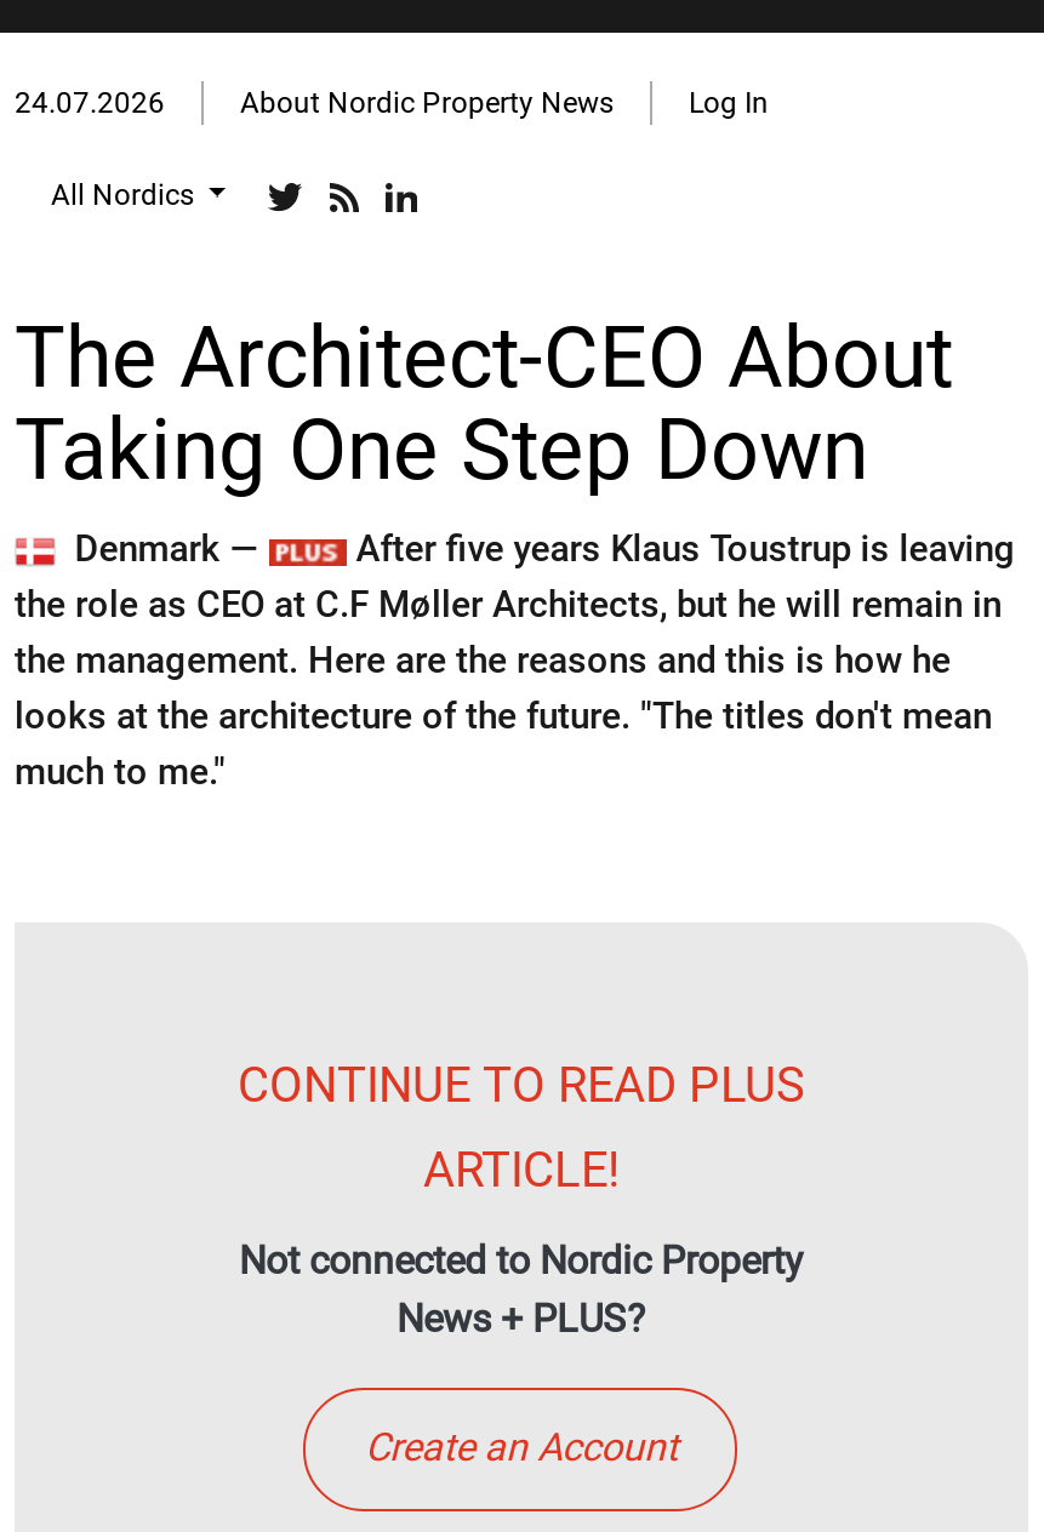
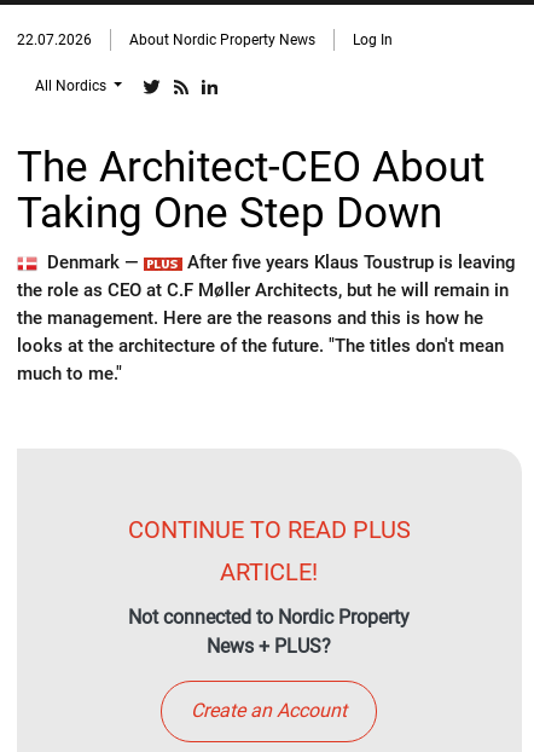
- 24.07.2026
+ 22.07.2026
